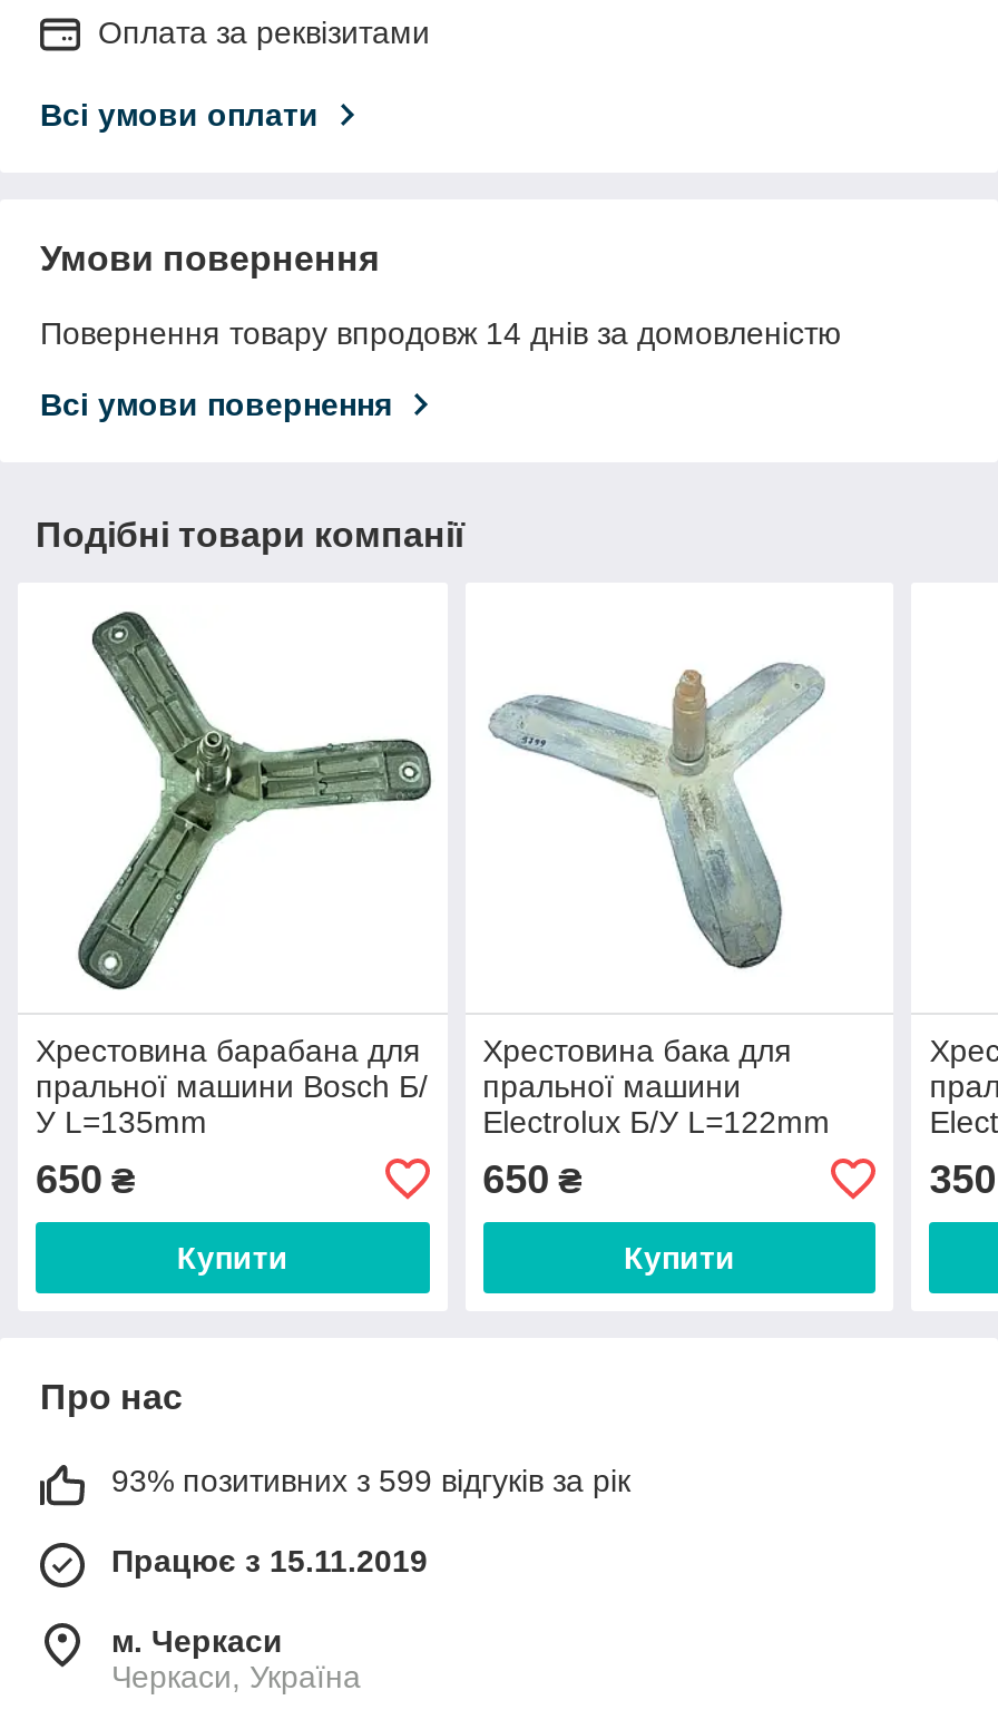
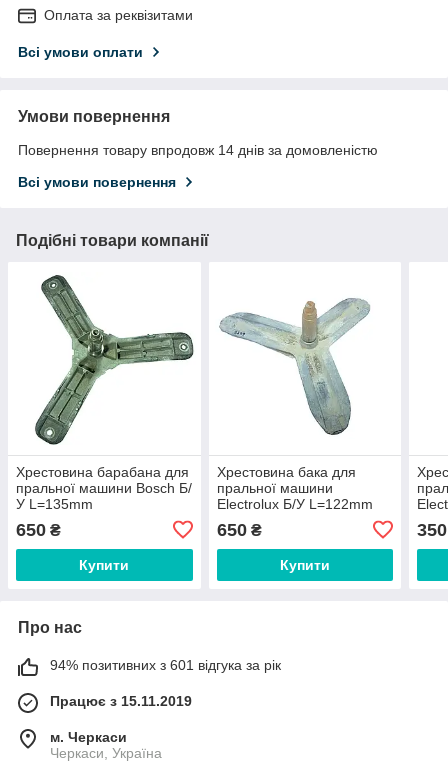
- 93% позитивних з 599 відгуків за рік
+ 94% позитивних з 601 відгука за рік
